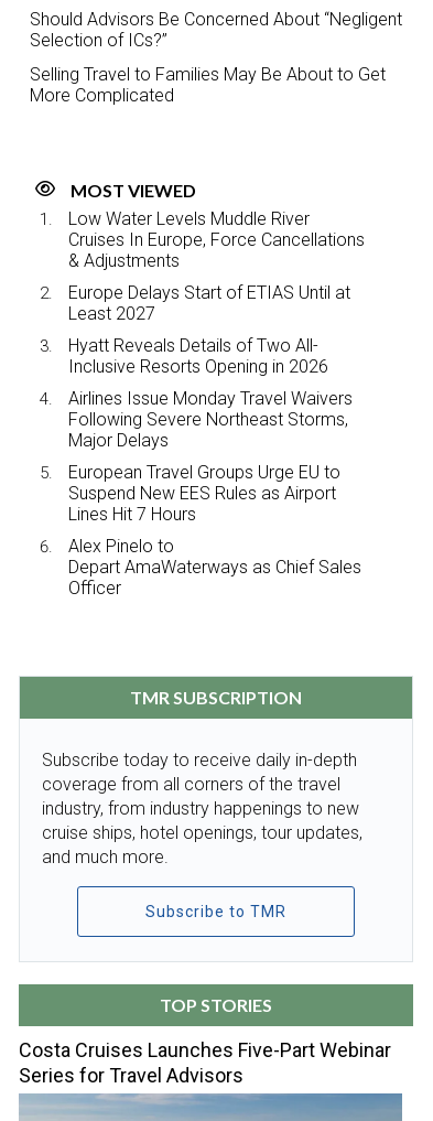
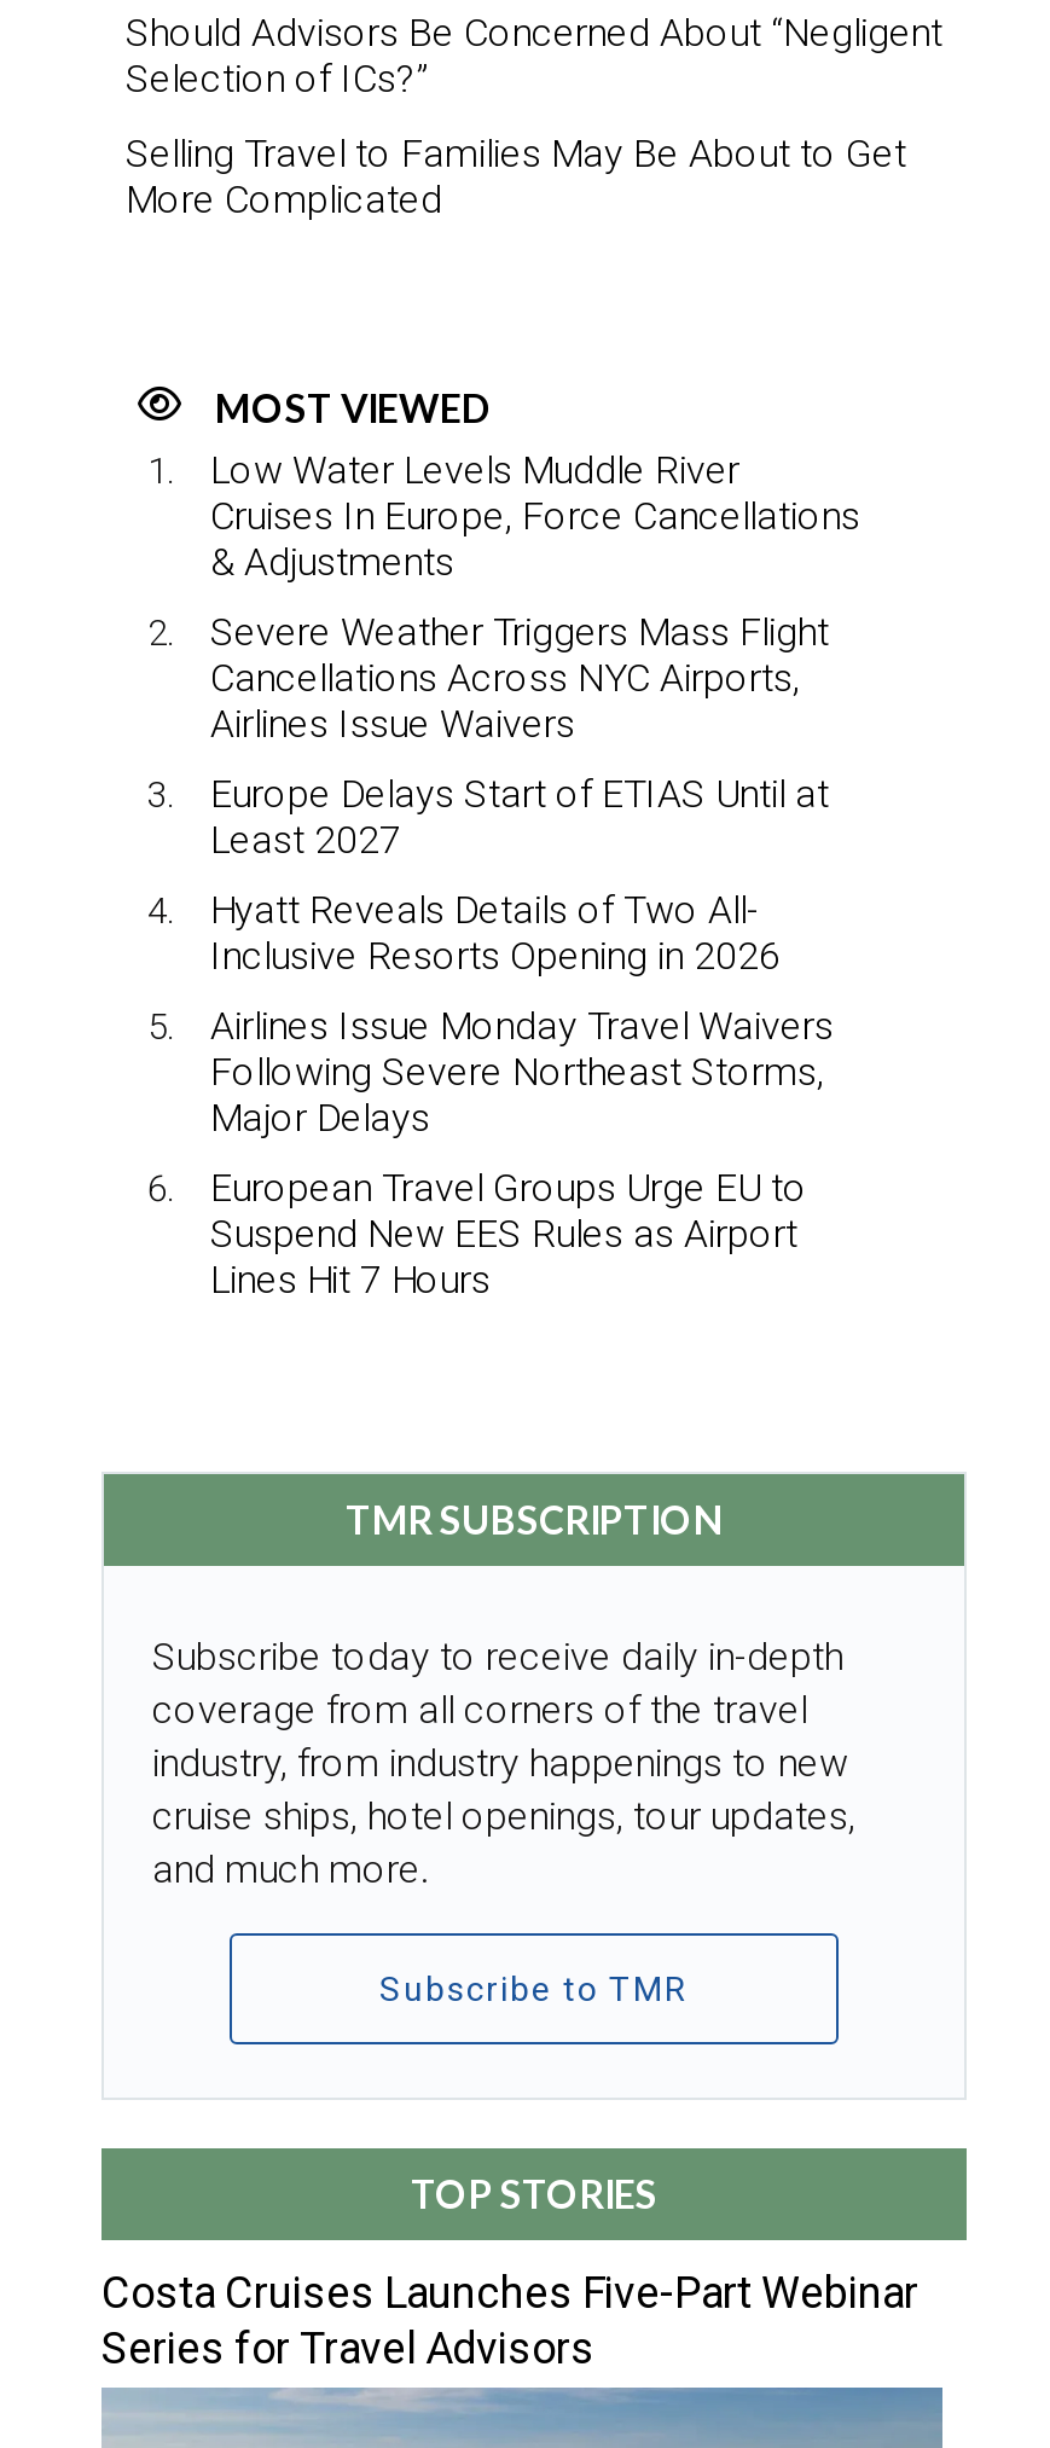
+ Severe Weather Triggers Mass Flight
+ Cancellations Across NYC Airports,
+ Airlines Issue Waivers

moved down: Europe Delays Start of ETIAS Until at | Least 2027 | Hyatt Reveals Details of Two All- | ... | Suspend New EES Rules as Airport | Lines Hit 7 Hours

- Alex Pinelo to
- Depart AmaWaterways as Chief Sales
- Officer
